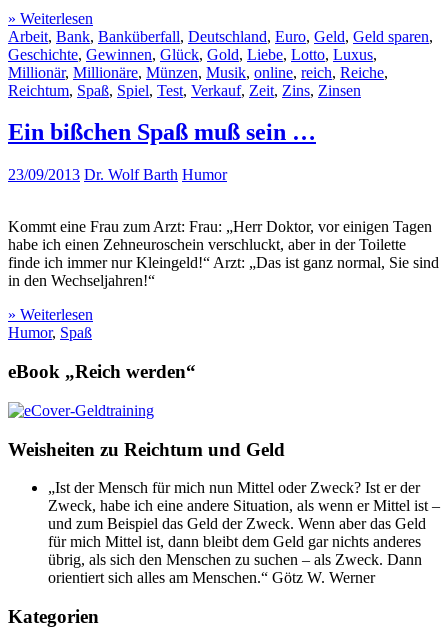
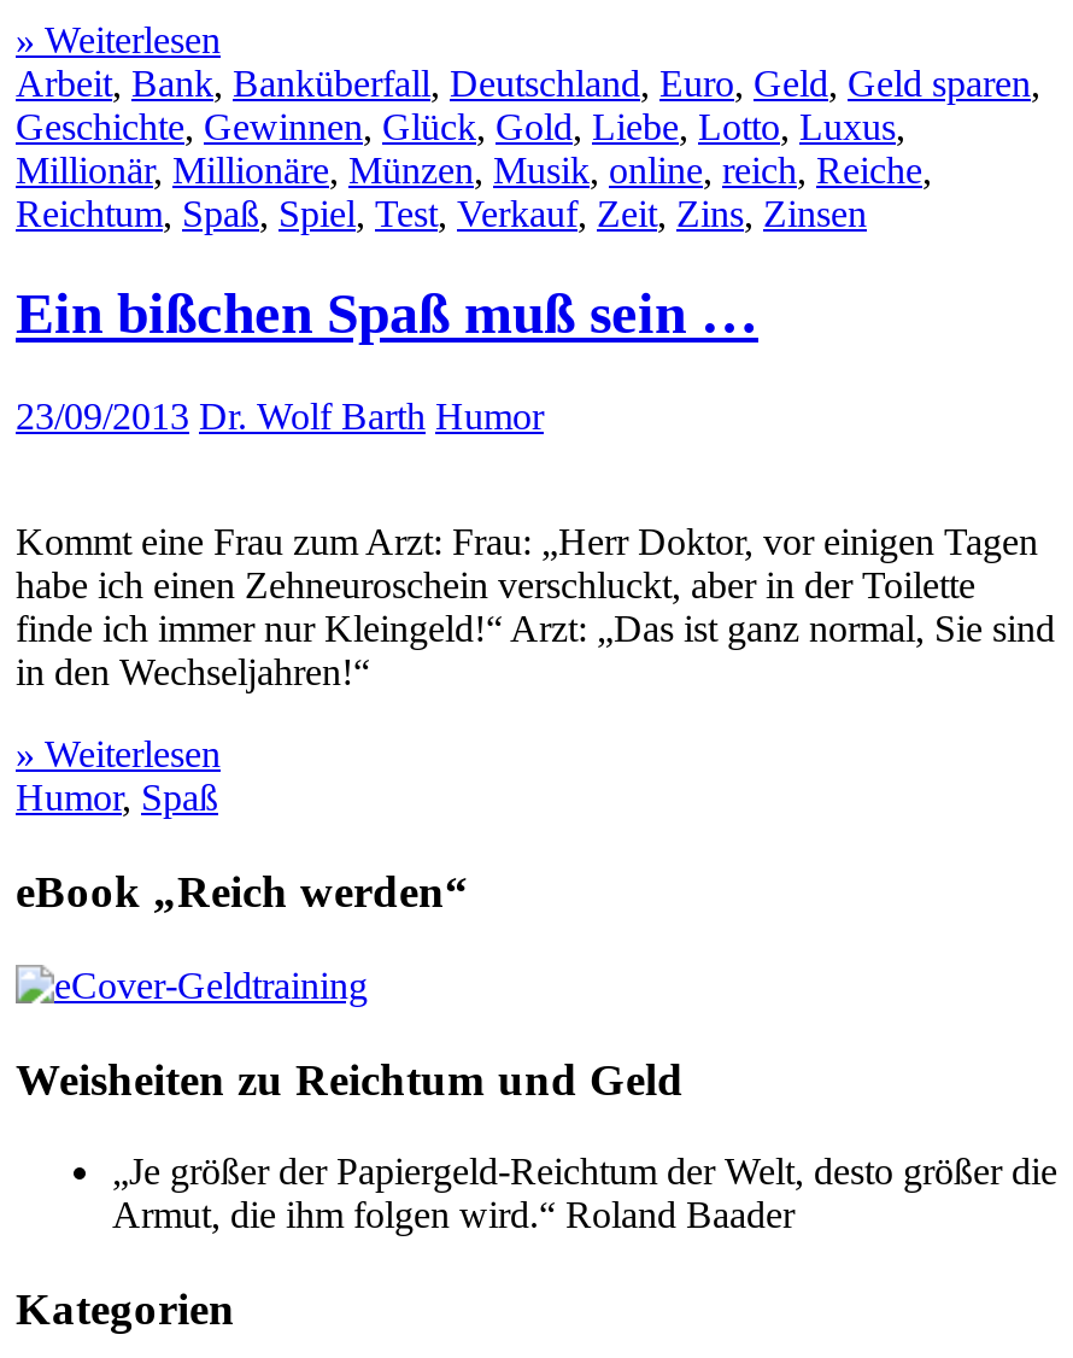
- „Ist der Mensch für mich nun Mittel oder Zweck? Ist er der
- Zweck, habe ich eine andere Situation, als wenn er Mittel ist –
- und zum Beispiel das Geld der Zweck. Wenn aber das Geld
- für mich Mittel ist, dann bleibt dem Geld gar nichts anderes
- übrig, als sich den Menschen zu suchen – als Zweck. Dann
- orientiert sich alles am Menschen.“Götz W. Werner
+ „Je größer der Papiergeld-Reichtum der Welt, desto größer die
+ Armut, die ihm folgen wird.“Roland Baader
